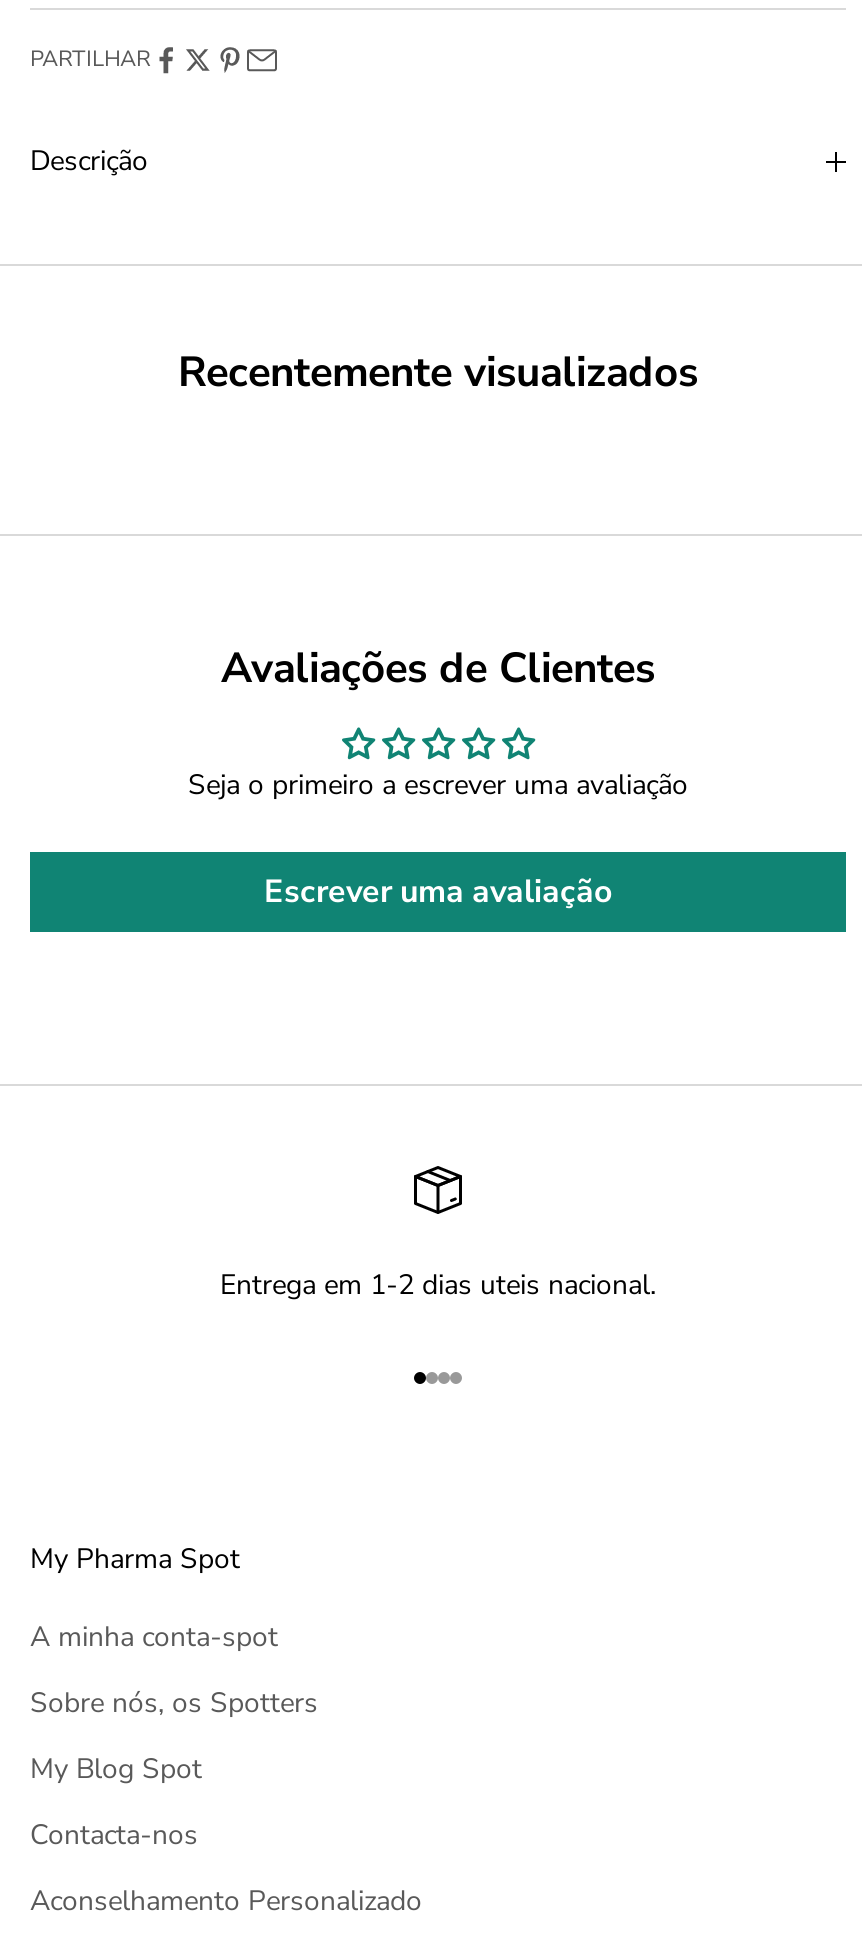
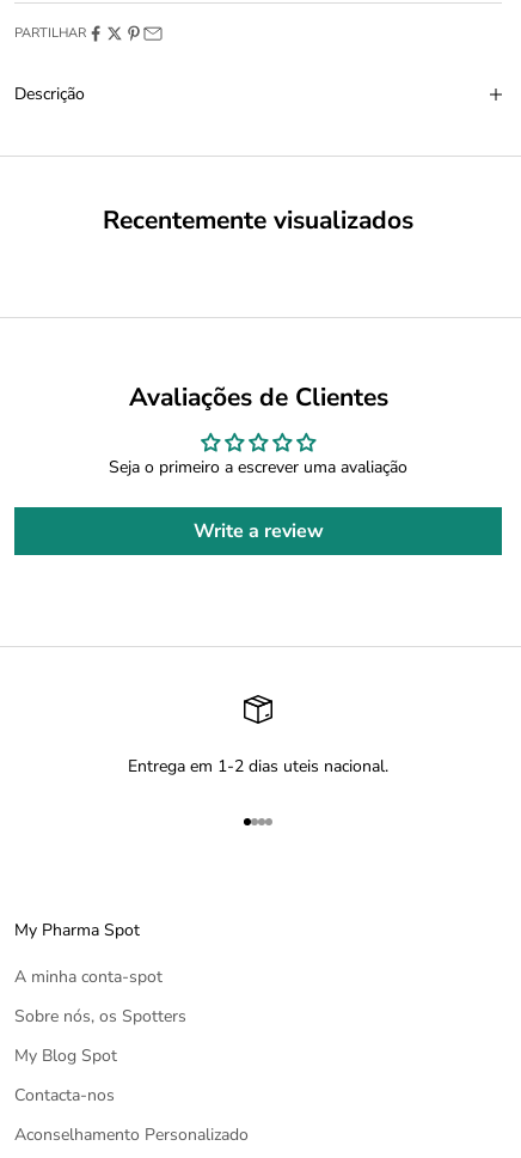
- Escrever uma avaliação
+ Write a review
